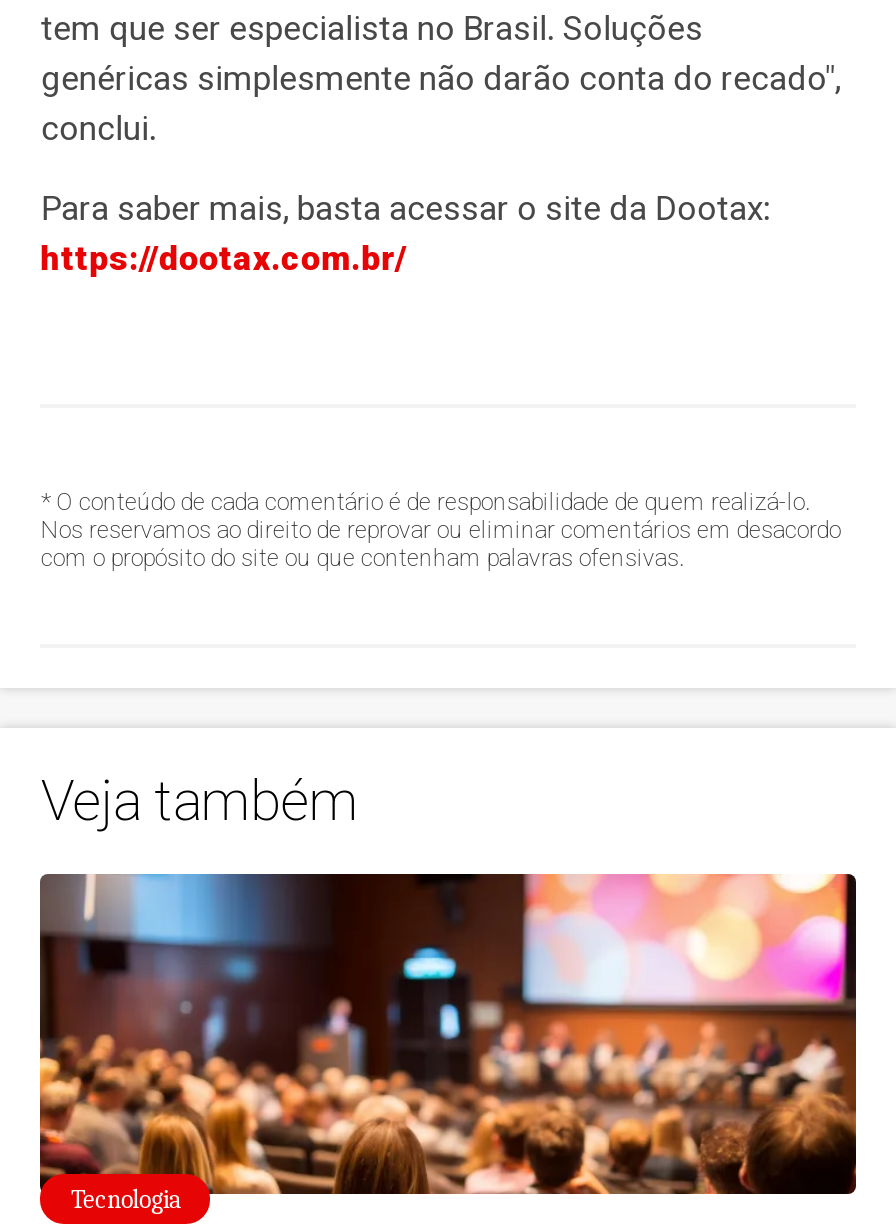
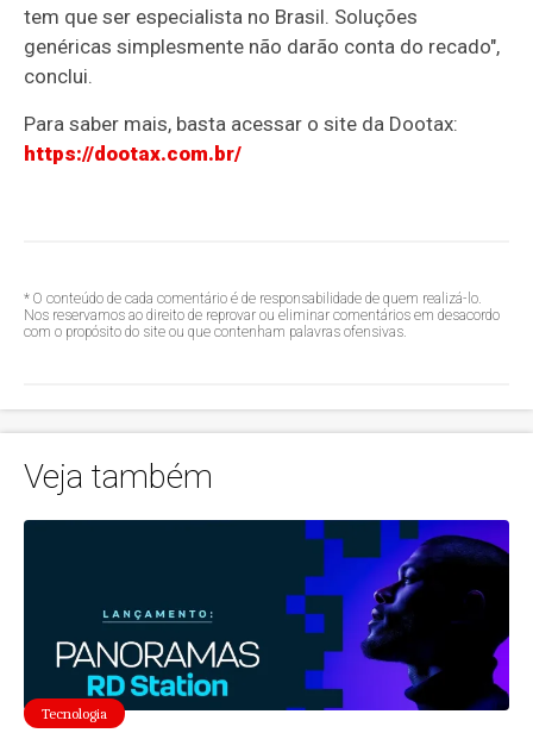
- [image]
+ [image]
